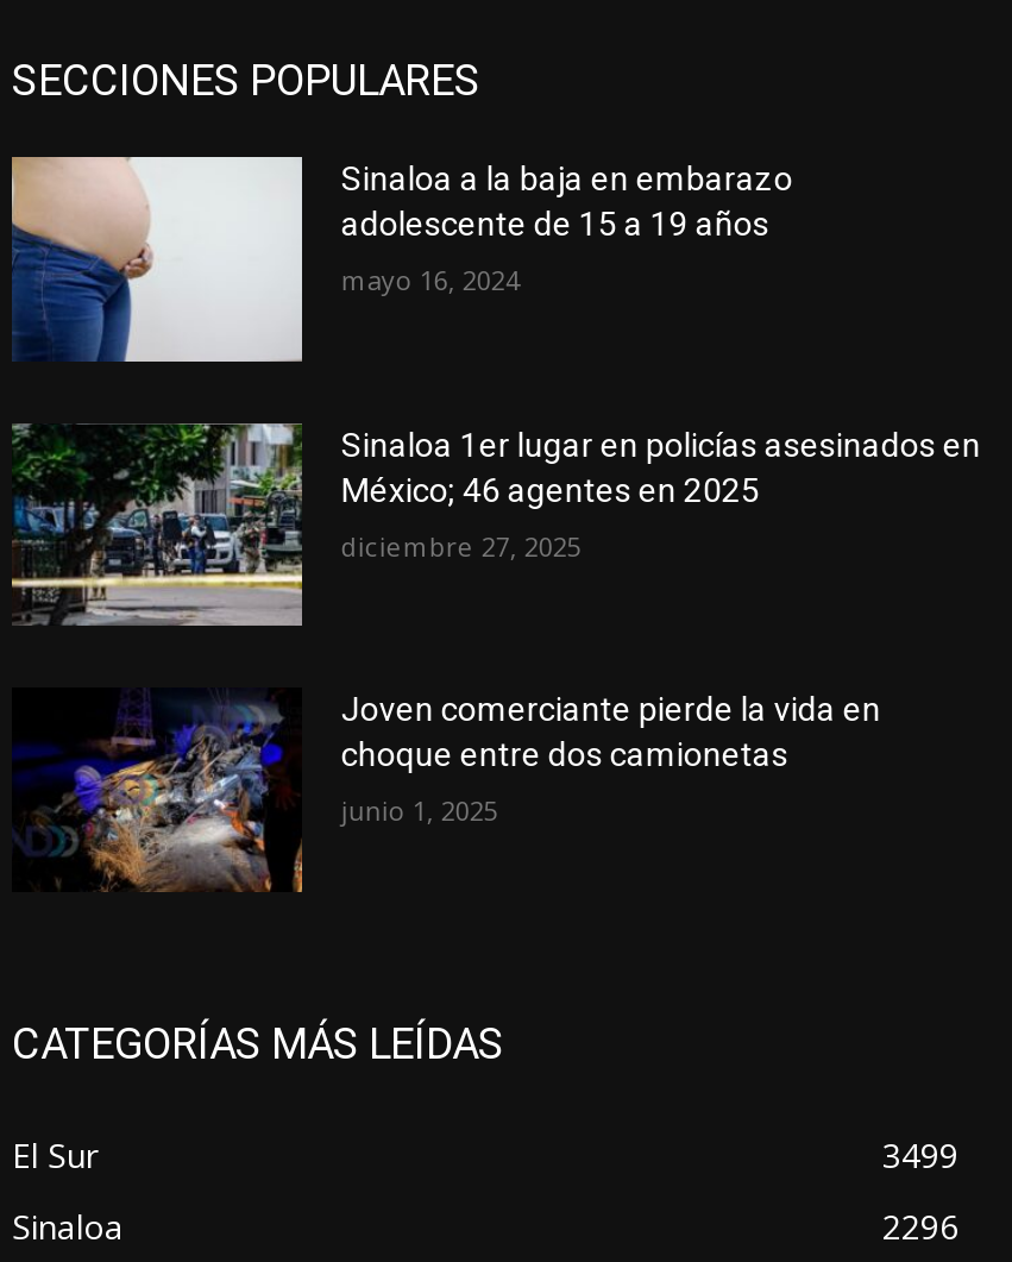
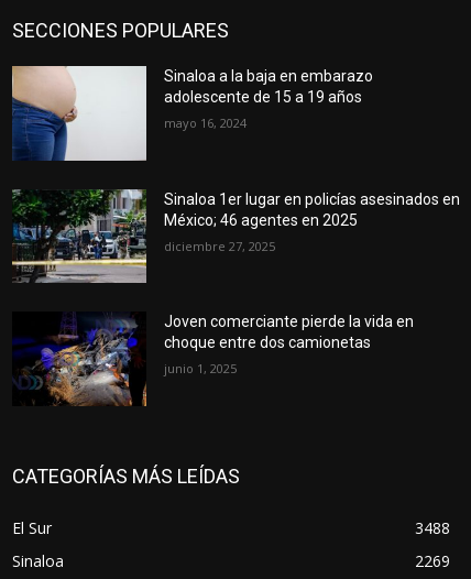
- 3499
+ 3488

- 2296
+ 2269
